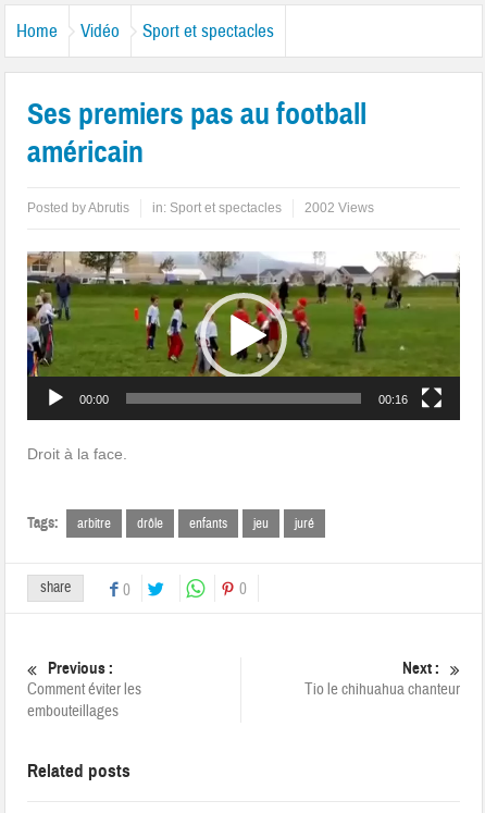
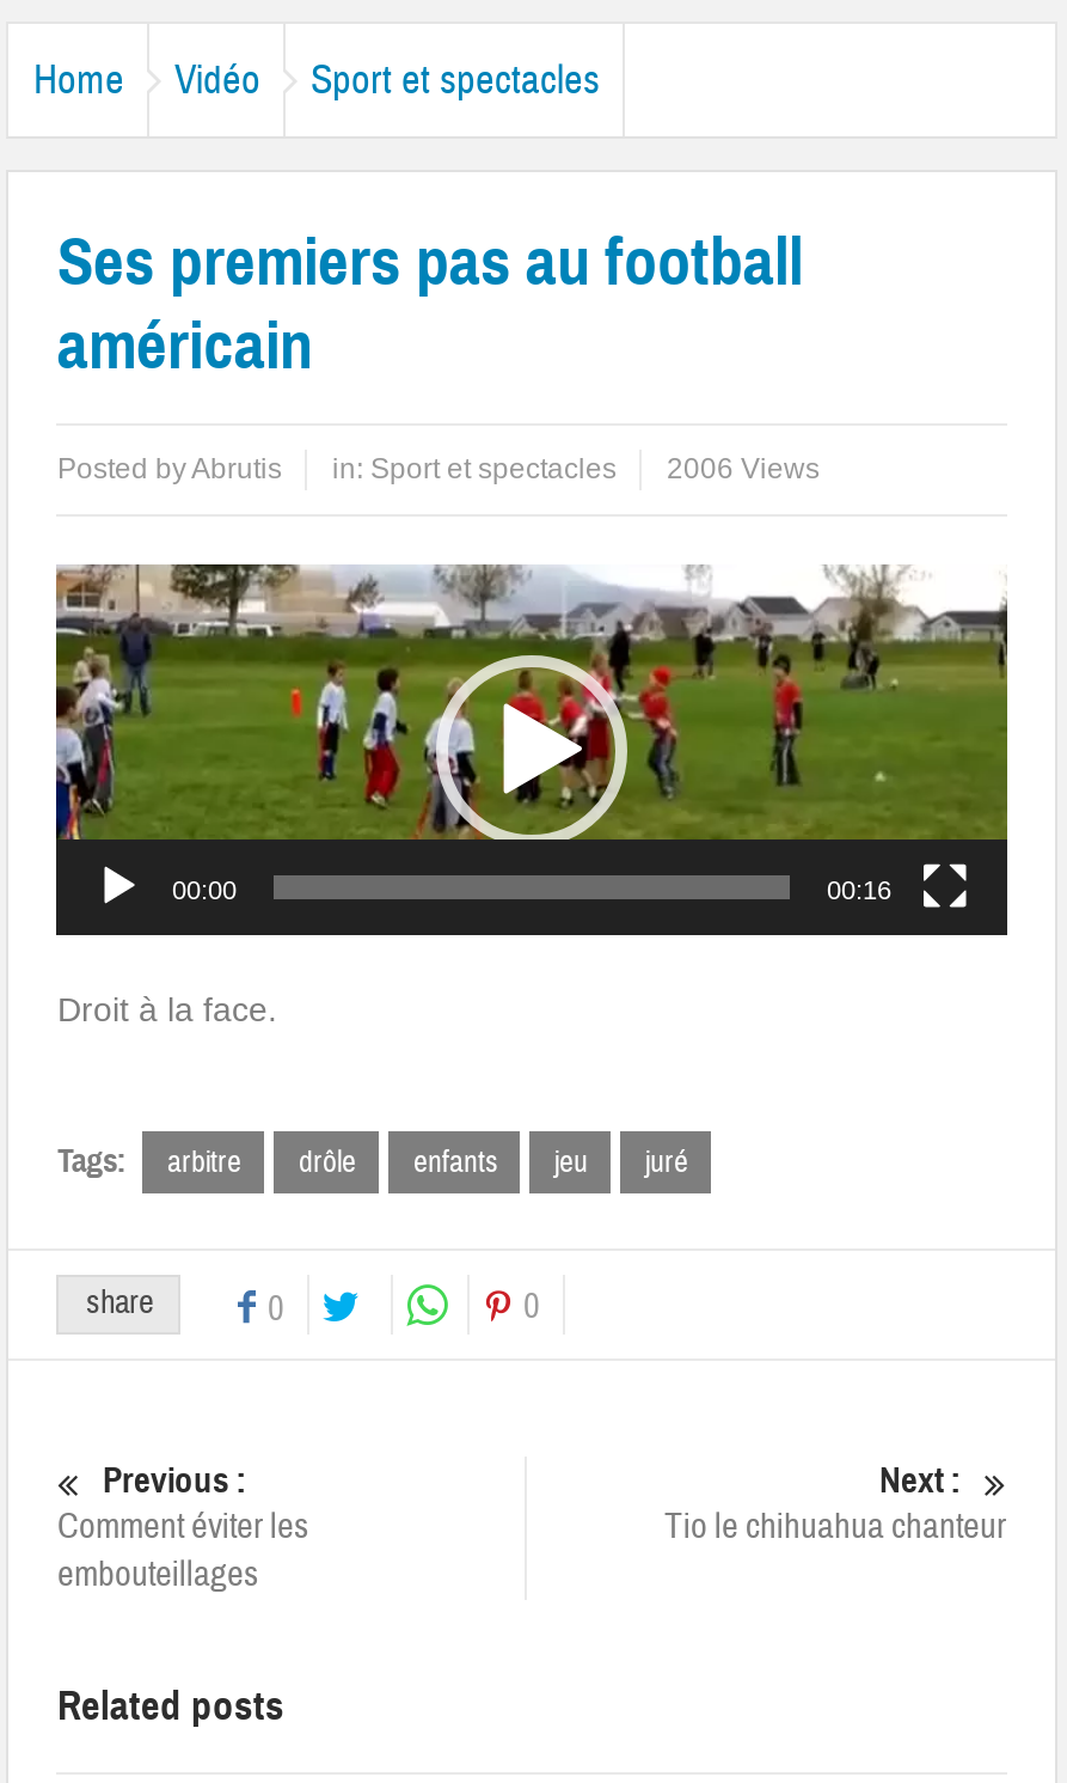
- Posted byAbrutis in: Sport et spectacles 2002 Views
+ Posted byAbrutis in: Sport et spectacles 2006 Views
